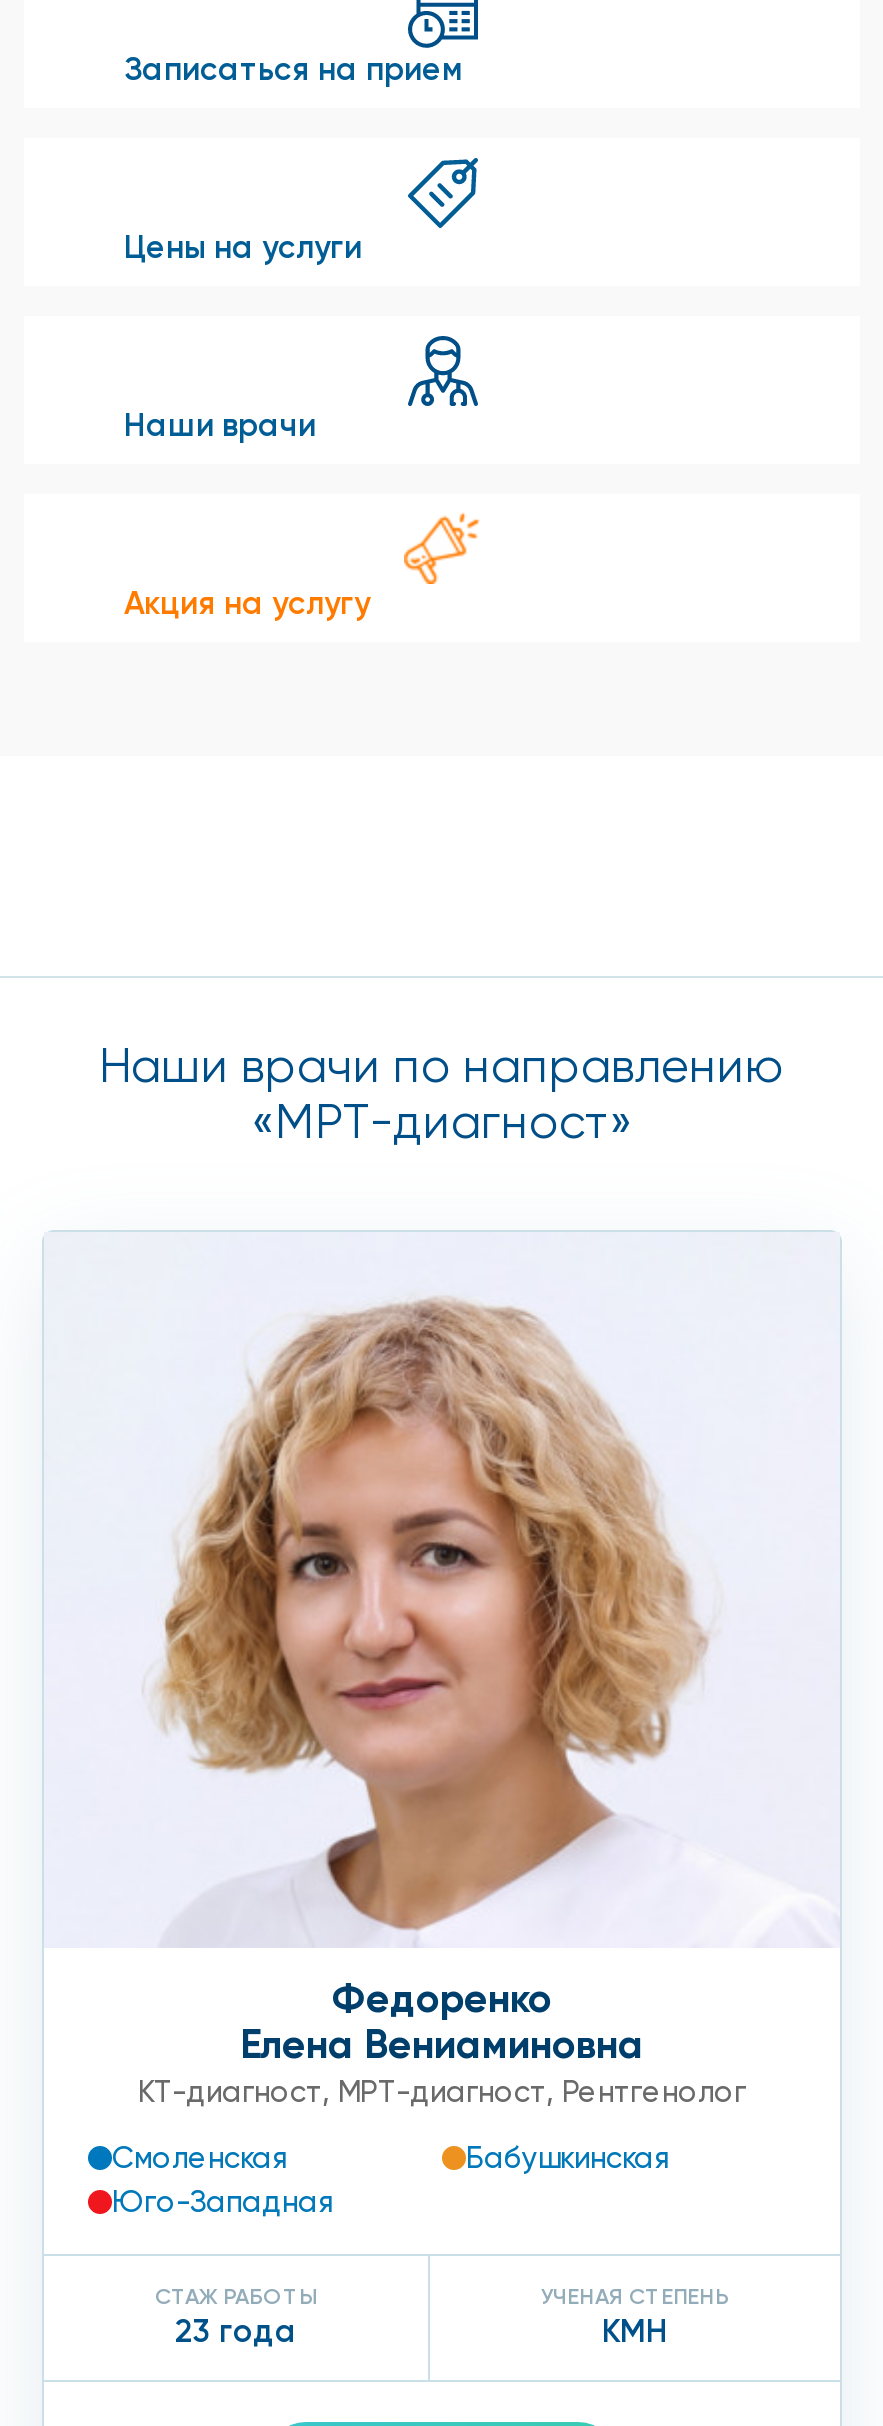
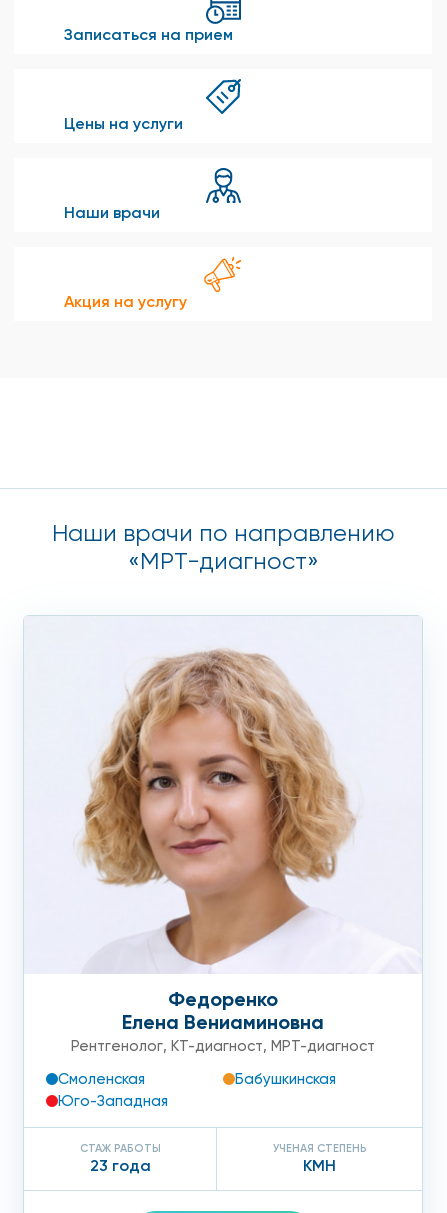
- КТ-диагност, МРТ-диагност, Рентгенолог
+ Рентгенолог, КТ-диагност, МРТ-диагност
